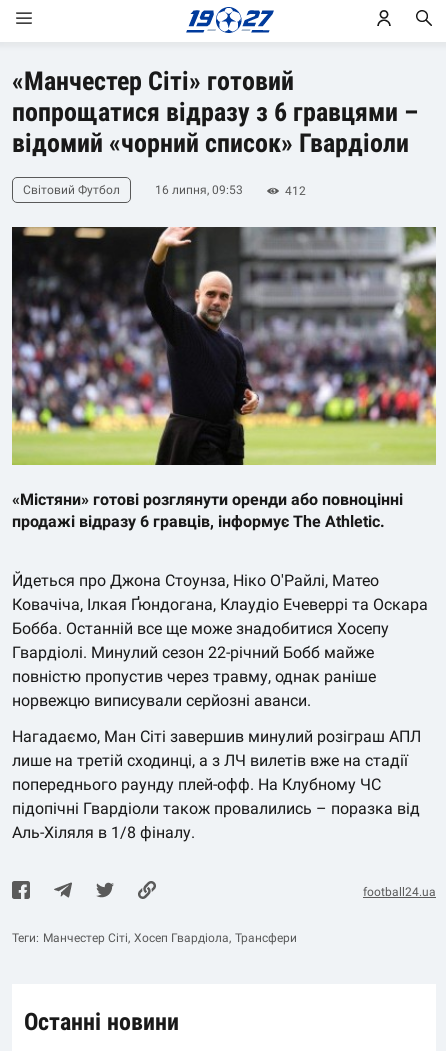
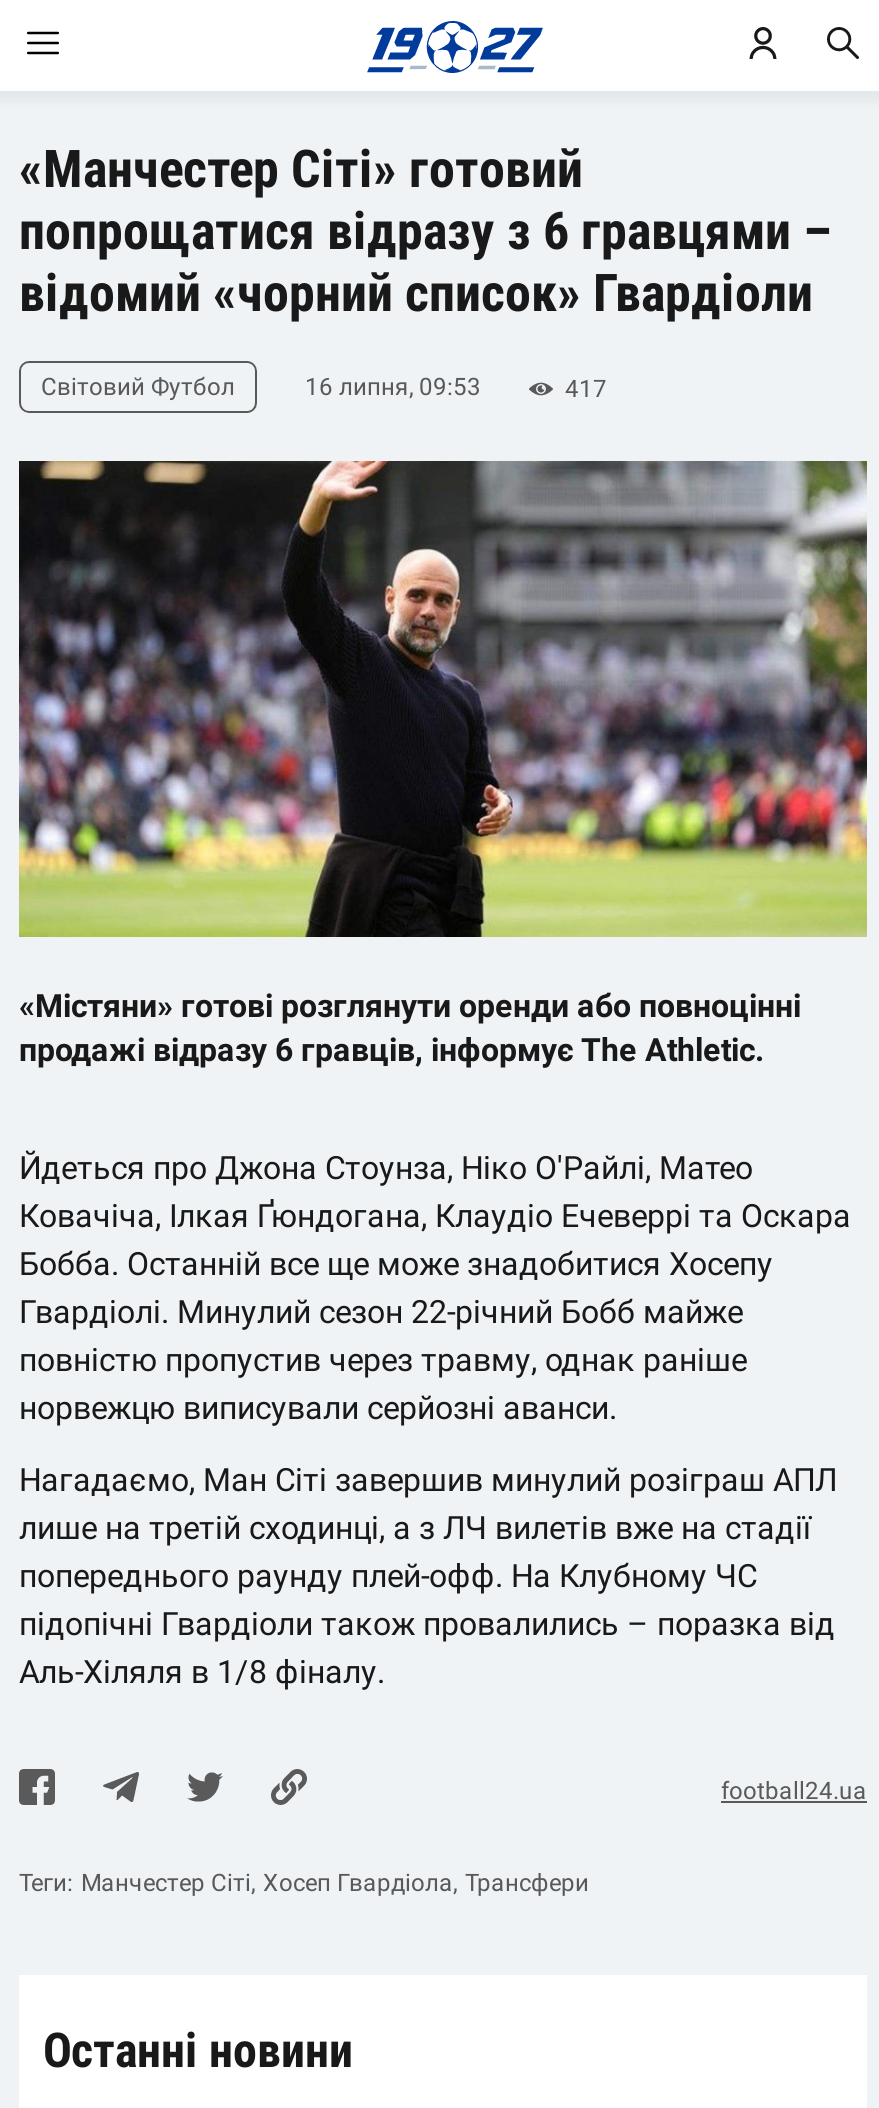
- 412
+ 417
